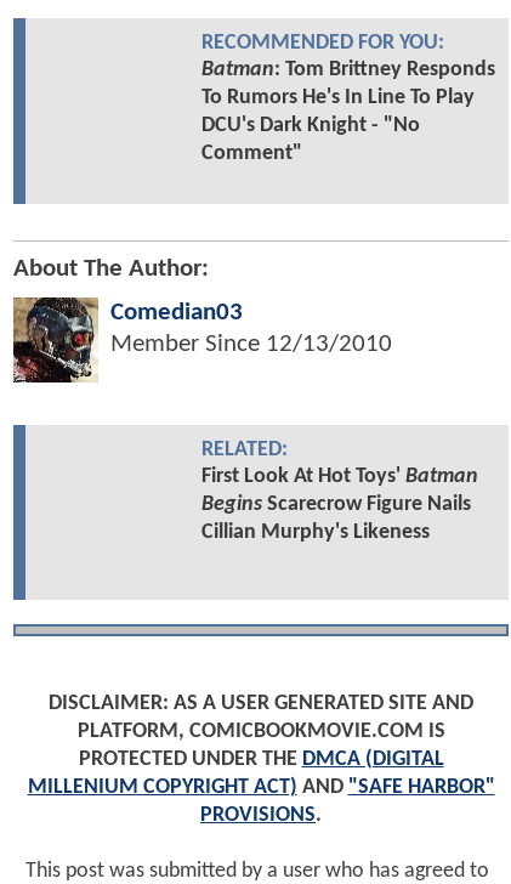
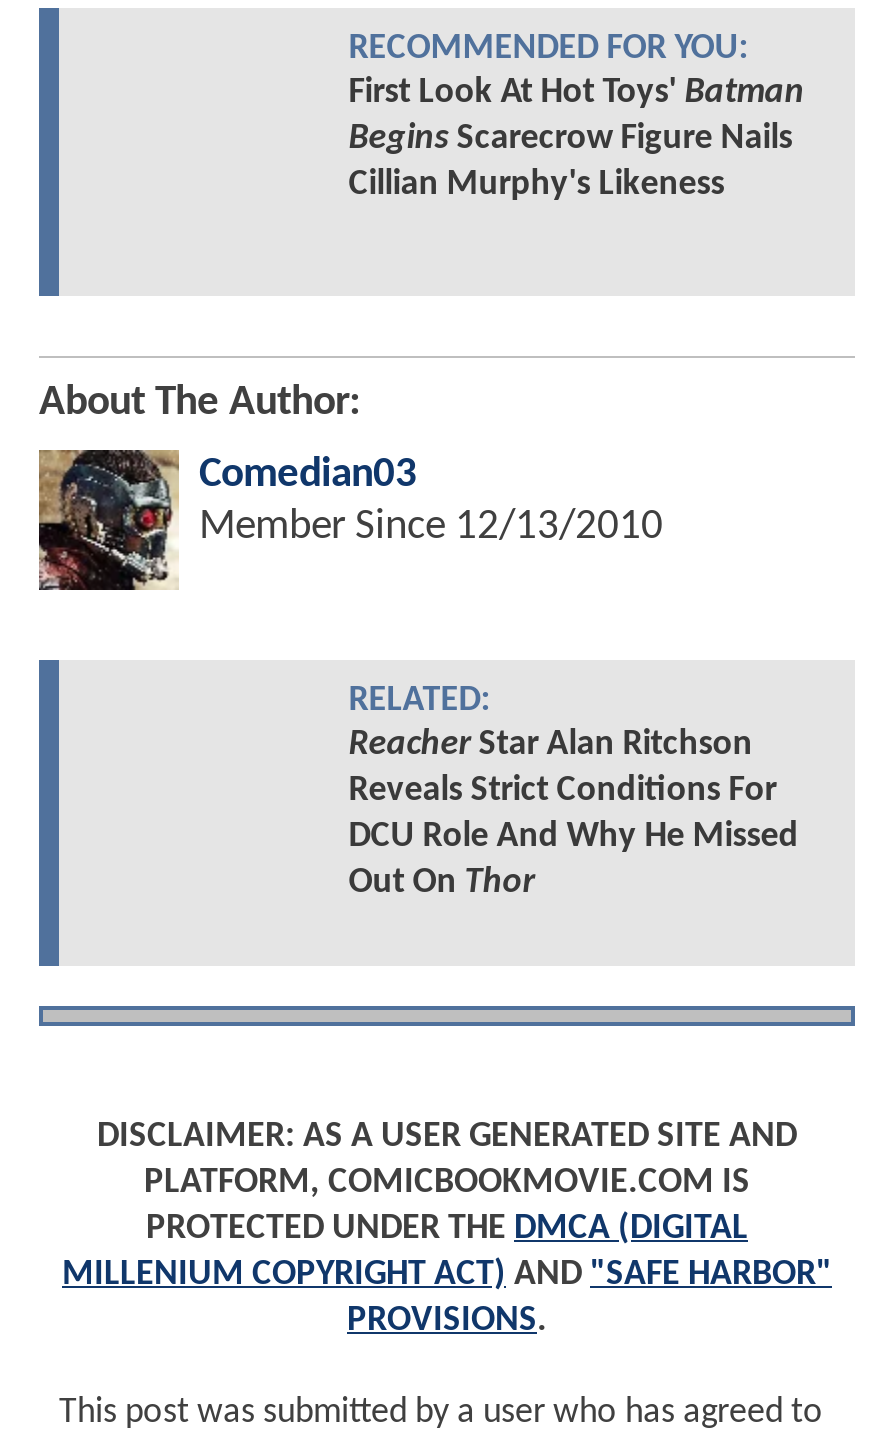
- Batman: Tom Brittney Responds
- To Rumors He's In Line To Play
- DCU's Dark Knight - "No
- Comment"

moved up: First Look At Hot Toys' Batman | Begins Scarecrow Figure Nails | Cillian Murphy's Likeness

+ Reacher Star Alan Ritchson
+ Reveals Strict Conditions For
+ DCU Role And Why He Missed
+ Out On Thor
